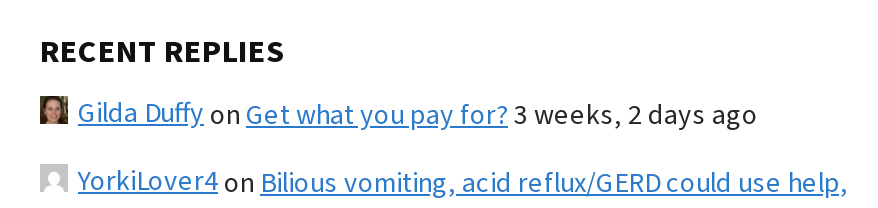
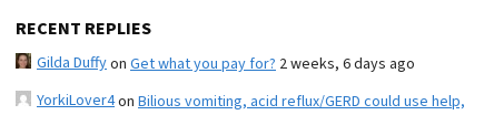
- Gilda Duffyon Get what you pay for? 3 weeks, 2 days ago
+ Gilda Duffyon Get what you pay for? 2 weeks, 6 days ago
